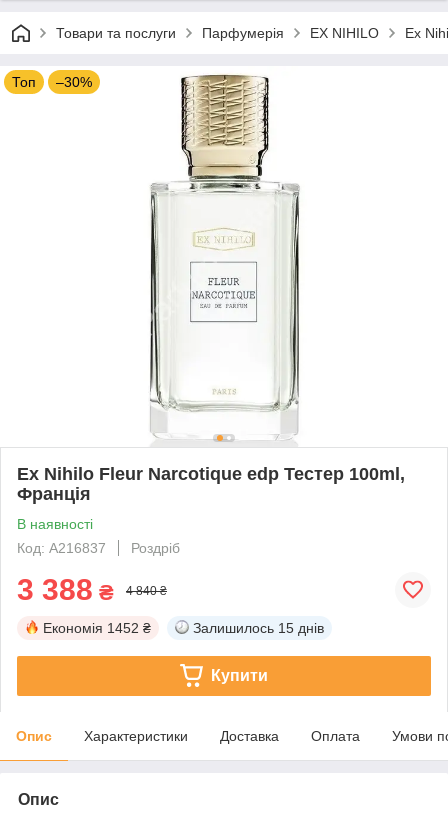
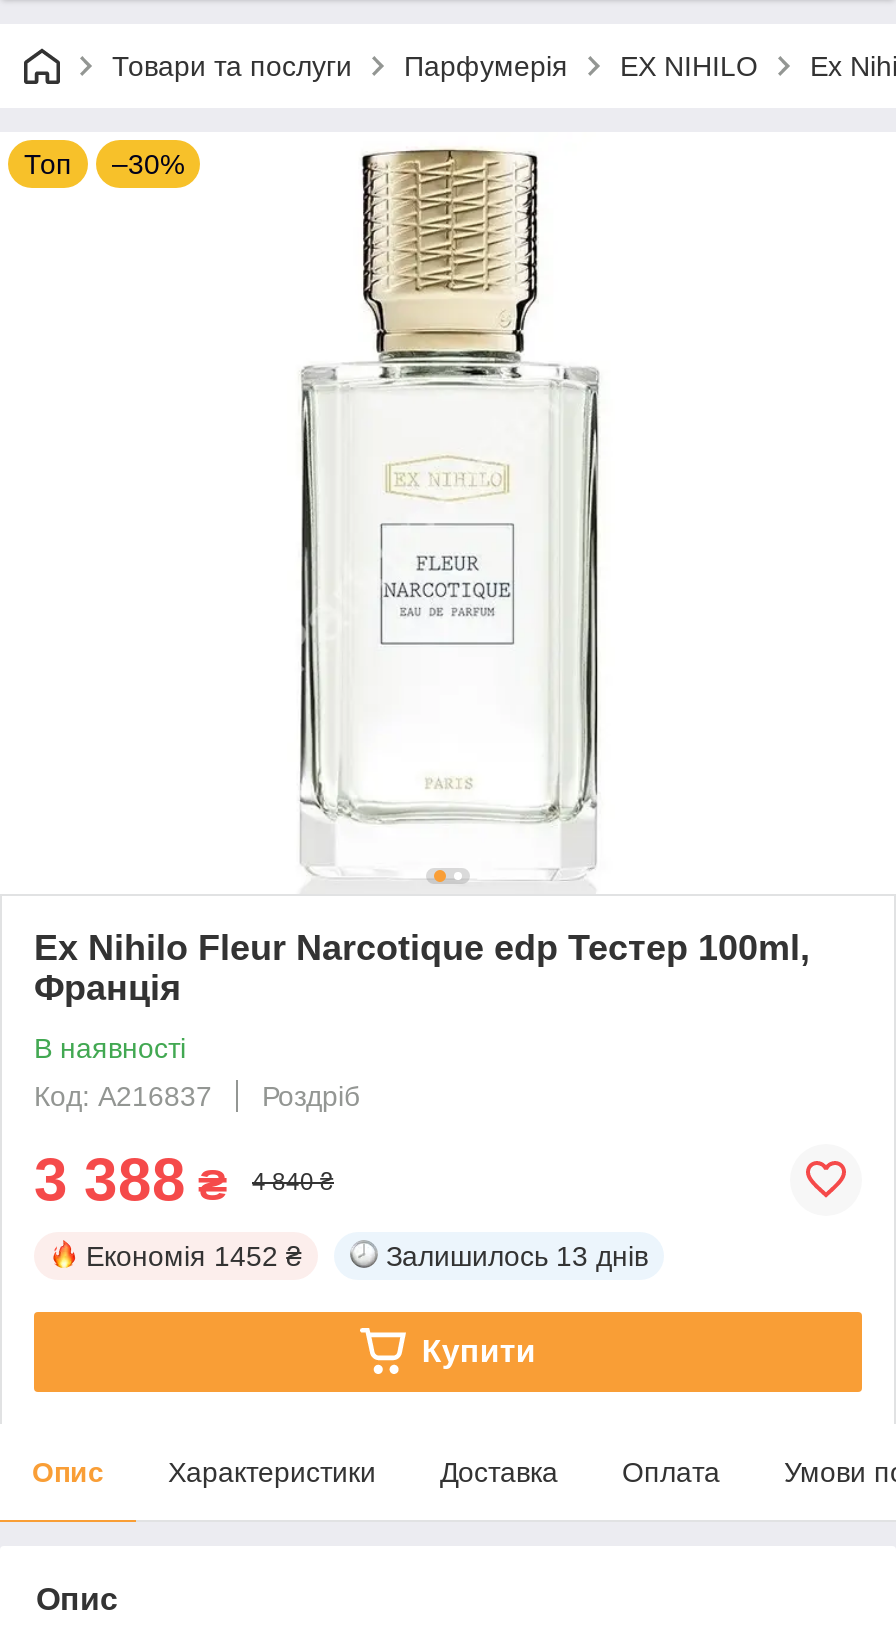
- Залишилось 15 днів
+ Залишилось 13 днів
